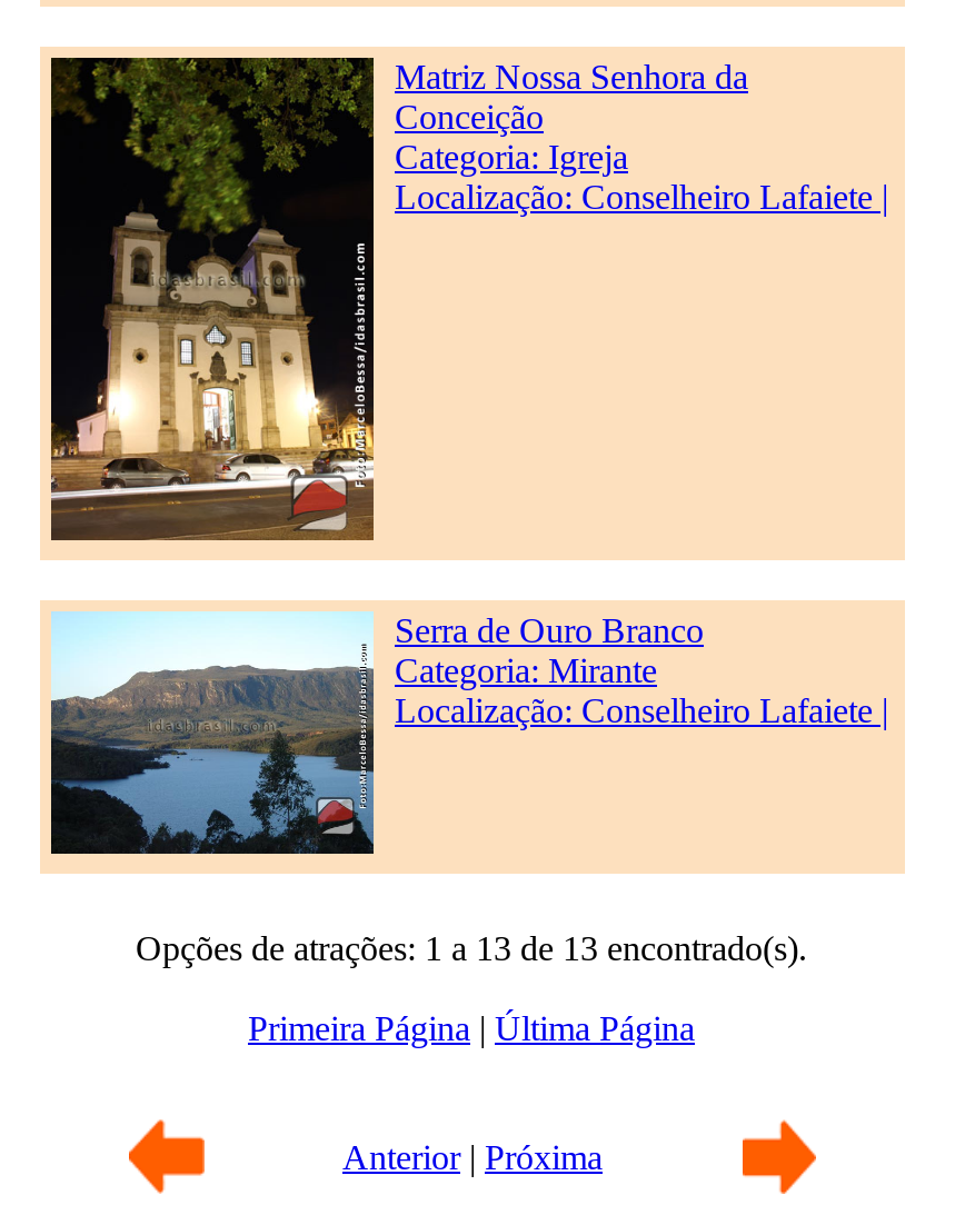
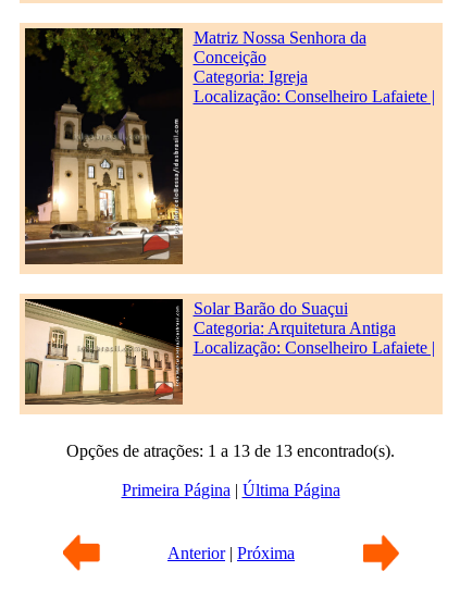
- [image]
- Serra de Ouro Branco
- Categoria: Mirante
+ [image]
+ Solar Barão do Suaçui
+ Categoria: Arquitetura Antiga
